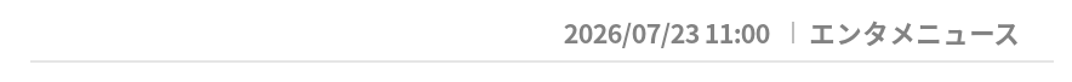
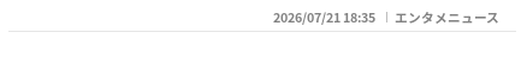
- 2026/07/23 11:00 エンタメニュース
+ 2026/07/21 18:35 エンタメニュース
